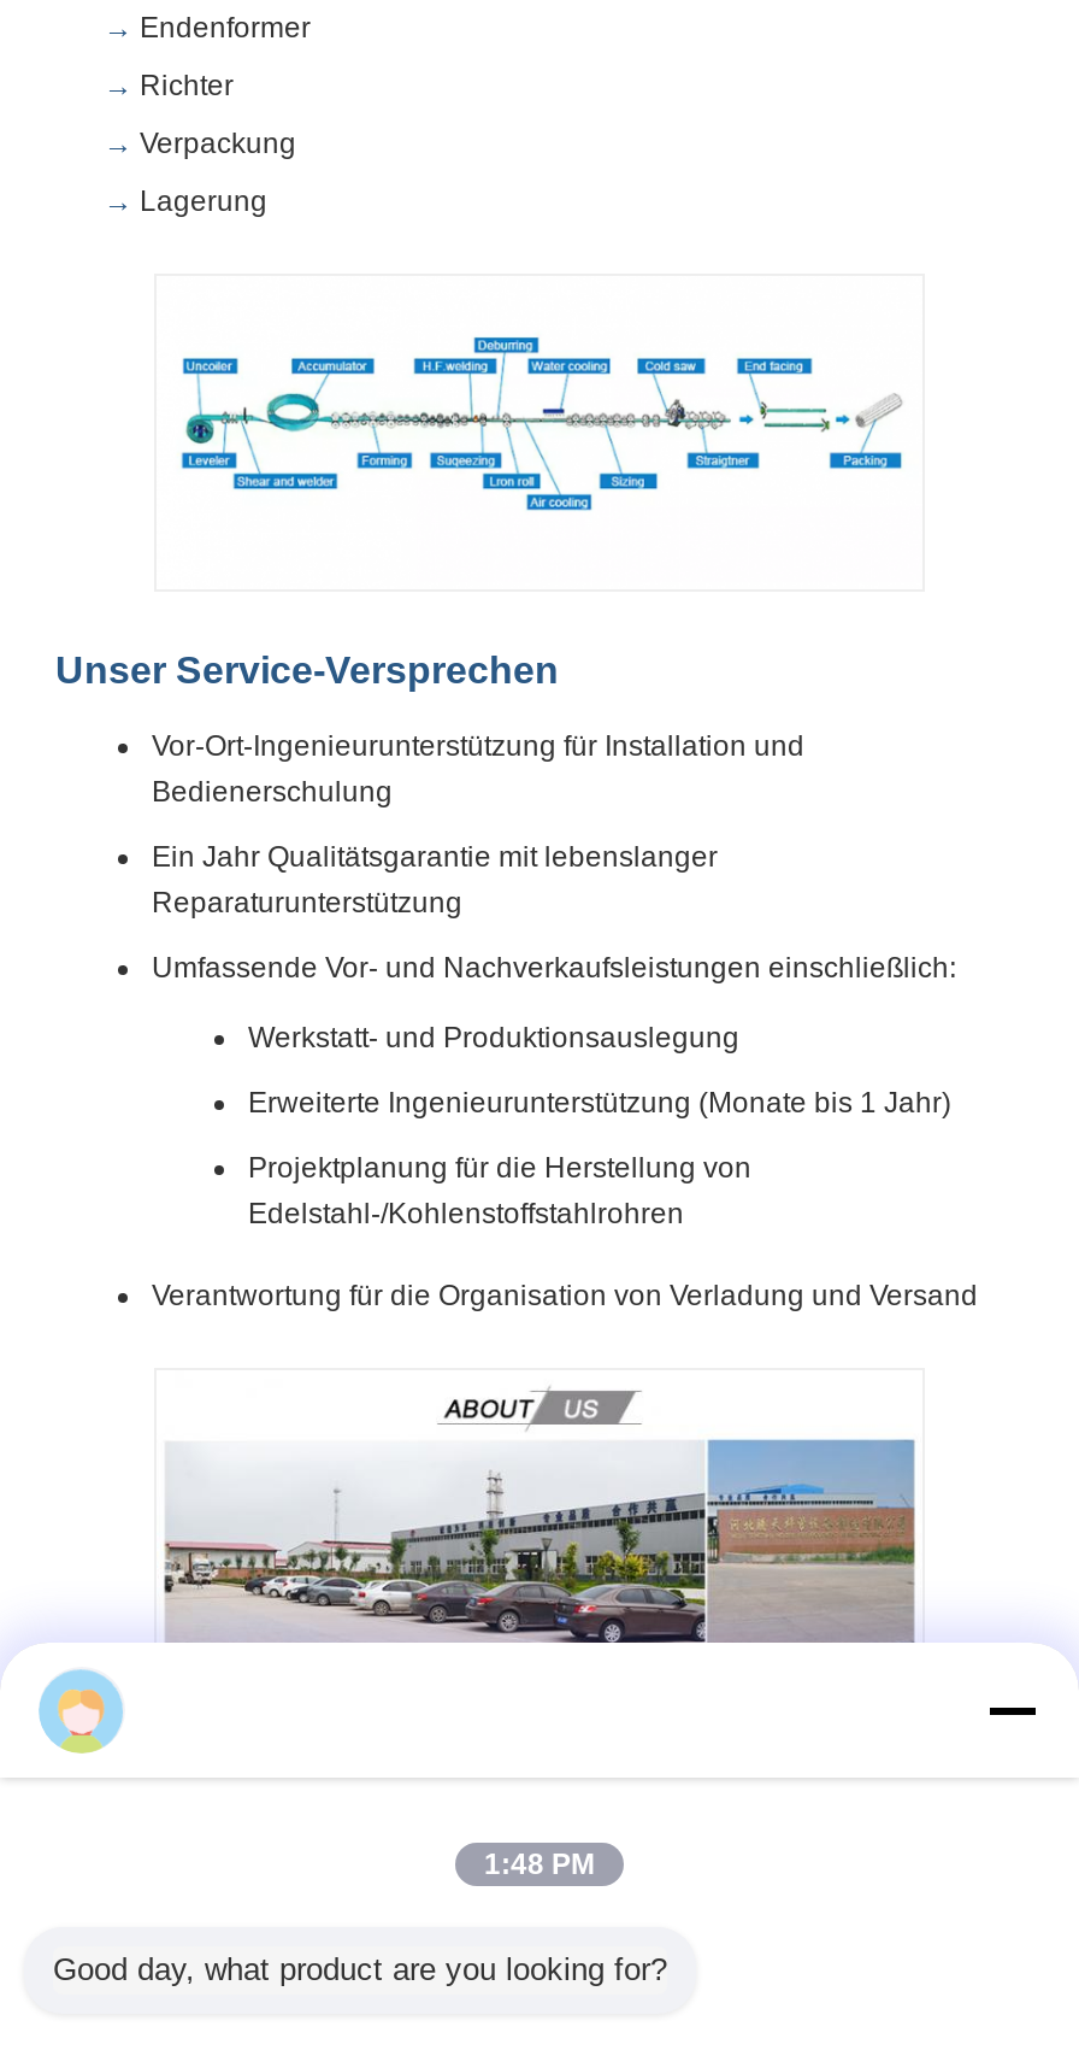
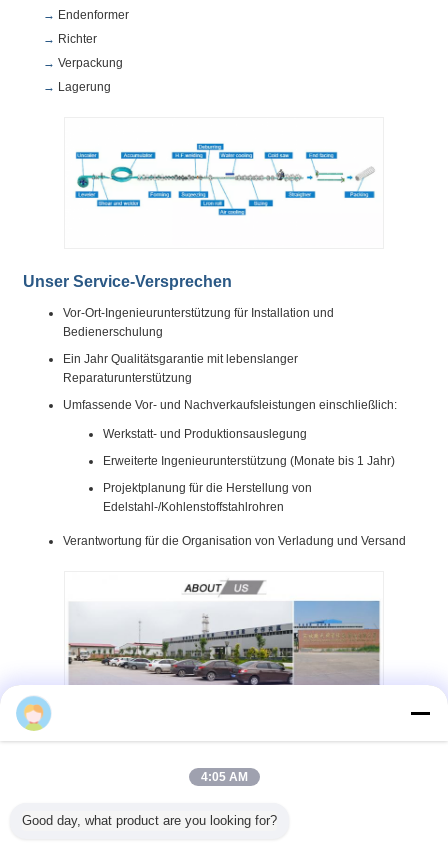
- 1:48 PM
+ 4:05 AM
